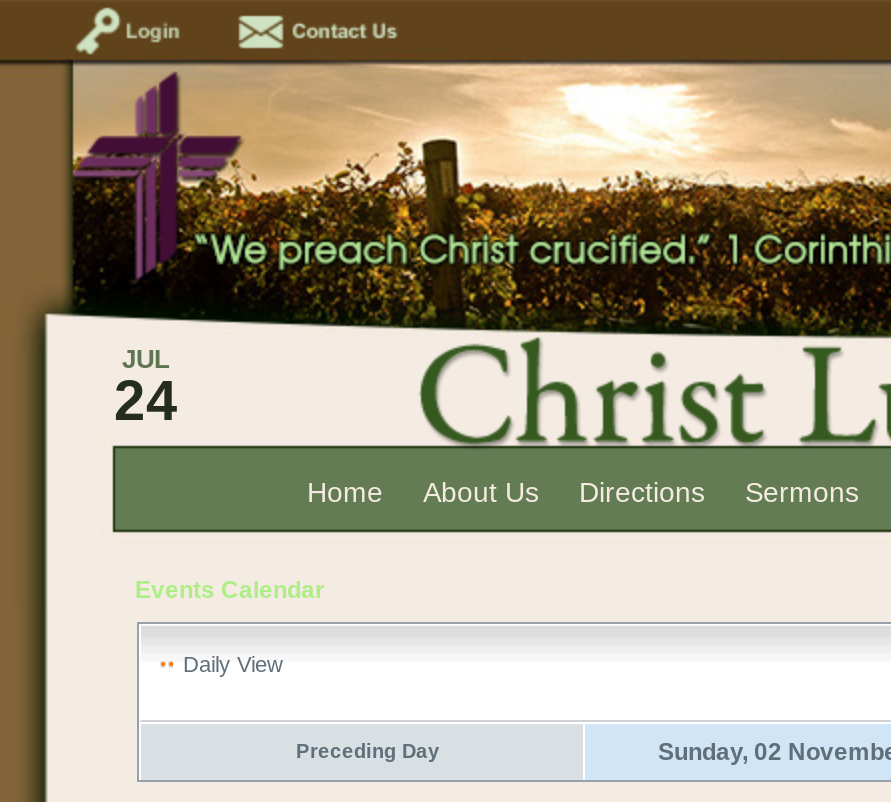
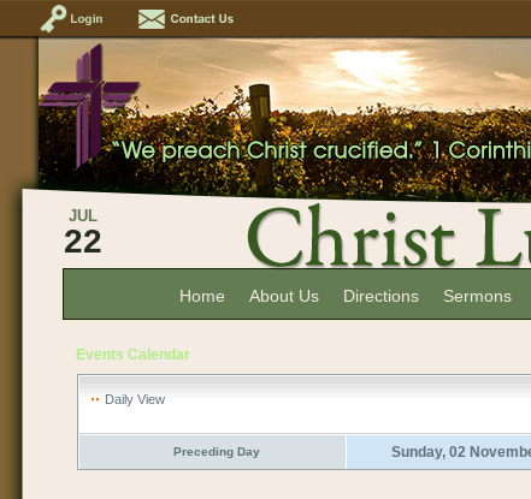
- 24
+ 22
